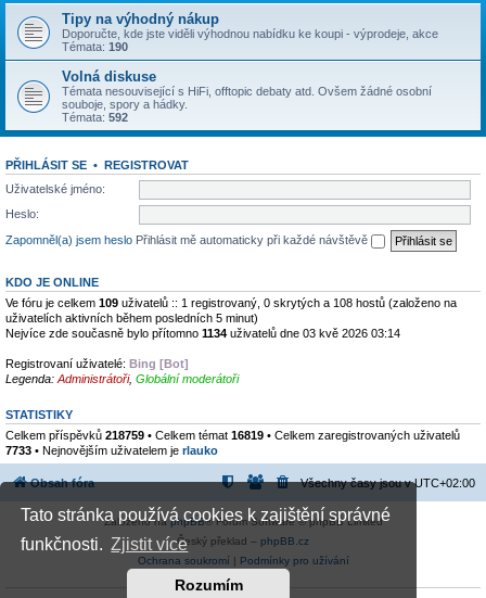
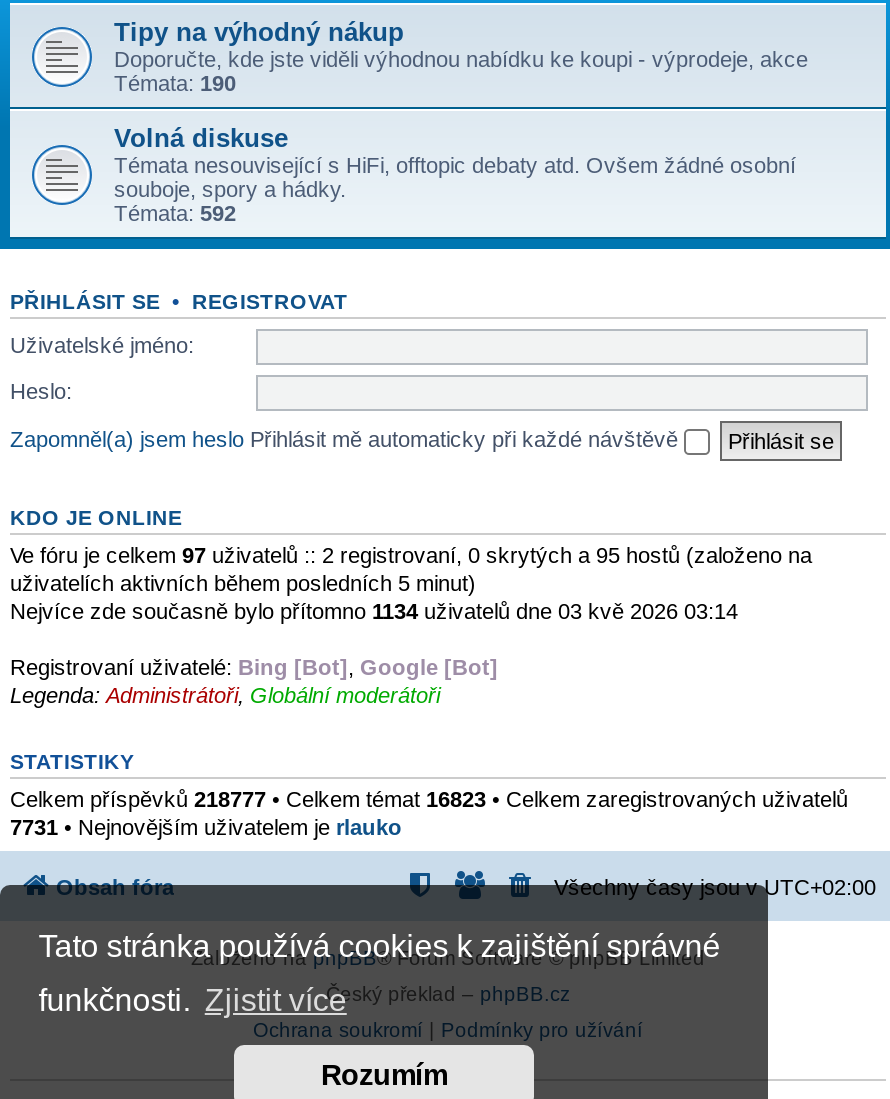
- Ve fóru je celkem 109 uživatelů :: 1 registrovaný, 0 skrytých a 108 hostů (založeno na
+ Ve fóru je celkem 97 uživatelů :: 2 registrovaní, 0 skrytých a 95 hostů (založeno na

- Registrovaní uživatelé: Bing [Bot]
+ Registrovaní uživatelé: Bing [Bot], Google [Bot]

- Celkem příspěvků 218759 • Celkem témat 16819 • Celkem zaregistrovaných uživatelů
+ Celkem příspěvků 218777 • Celkem témat 16823 • Celkem zaregistrovaných uživatelů

- 7733 • Nejnovějším uživatelem je rlauko
+ 7731 • Nejnovějším uživatelem je rlauko
